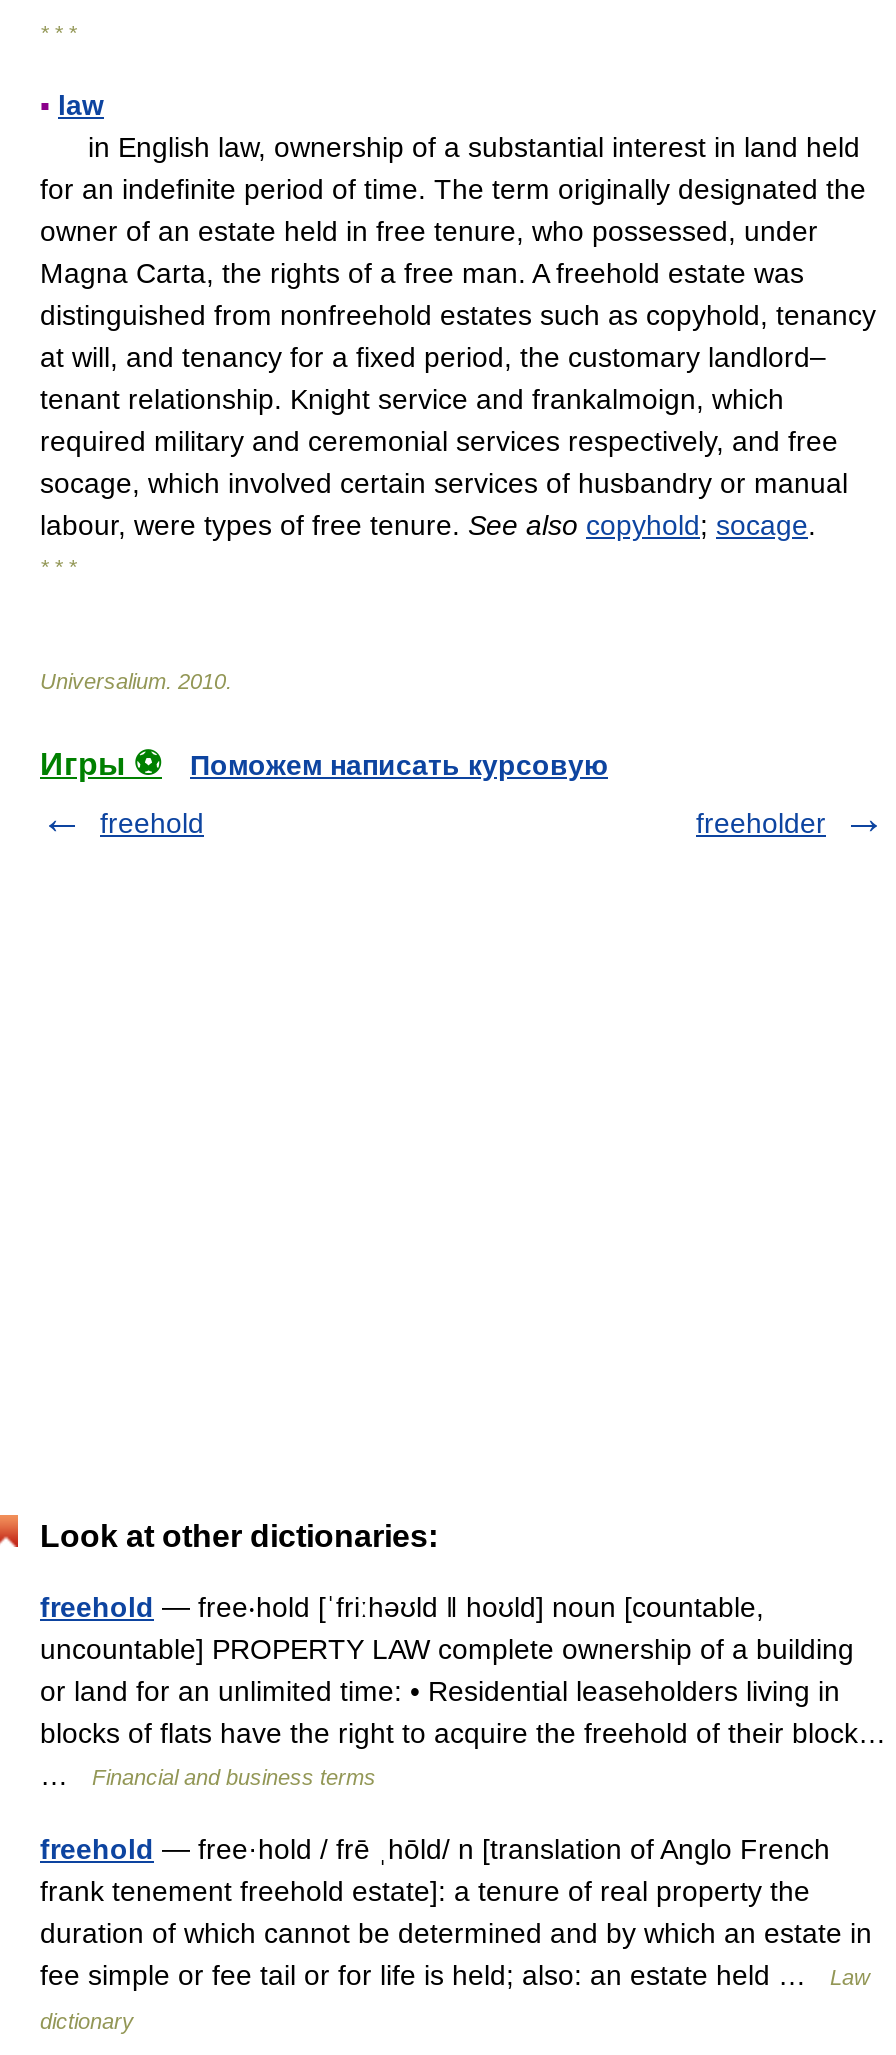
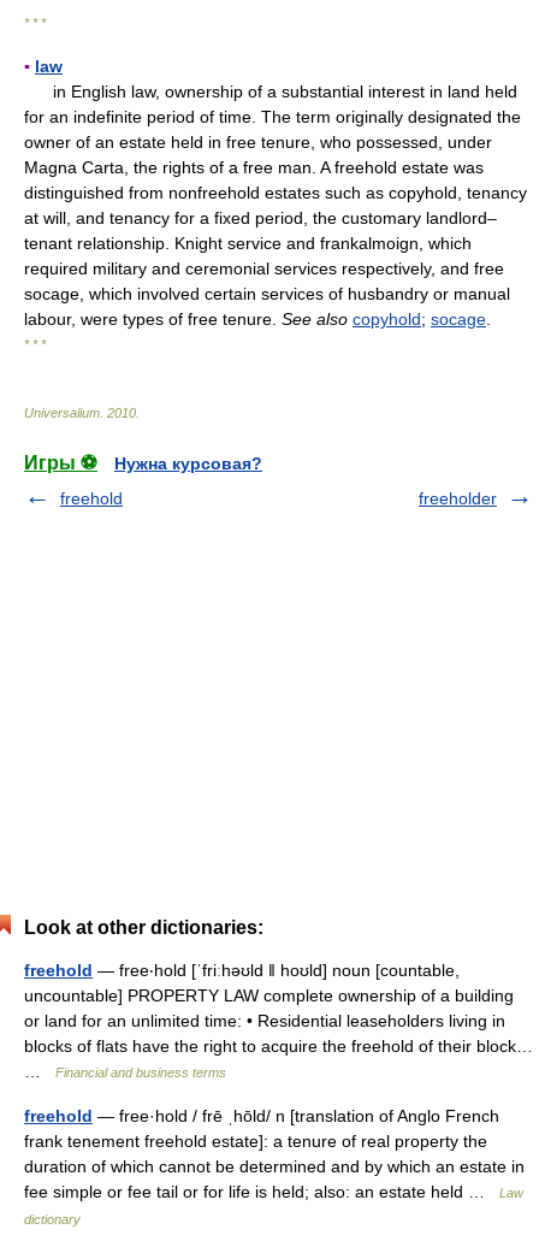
- Поможем написать курсовую
+ Нужна курсовая?
